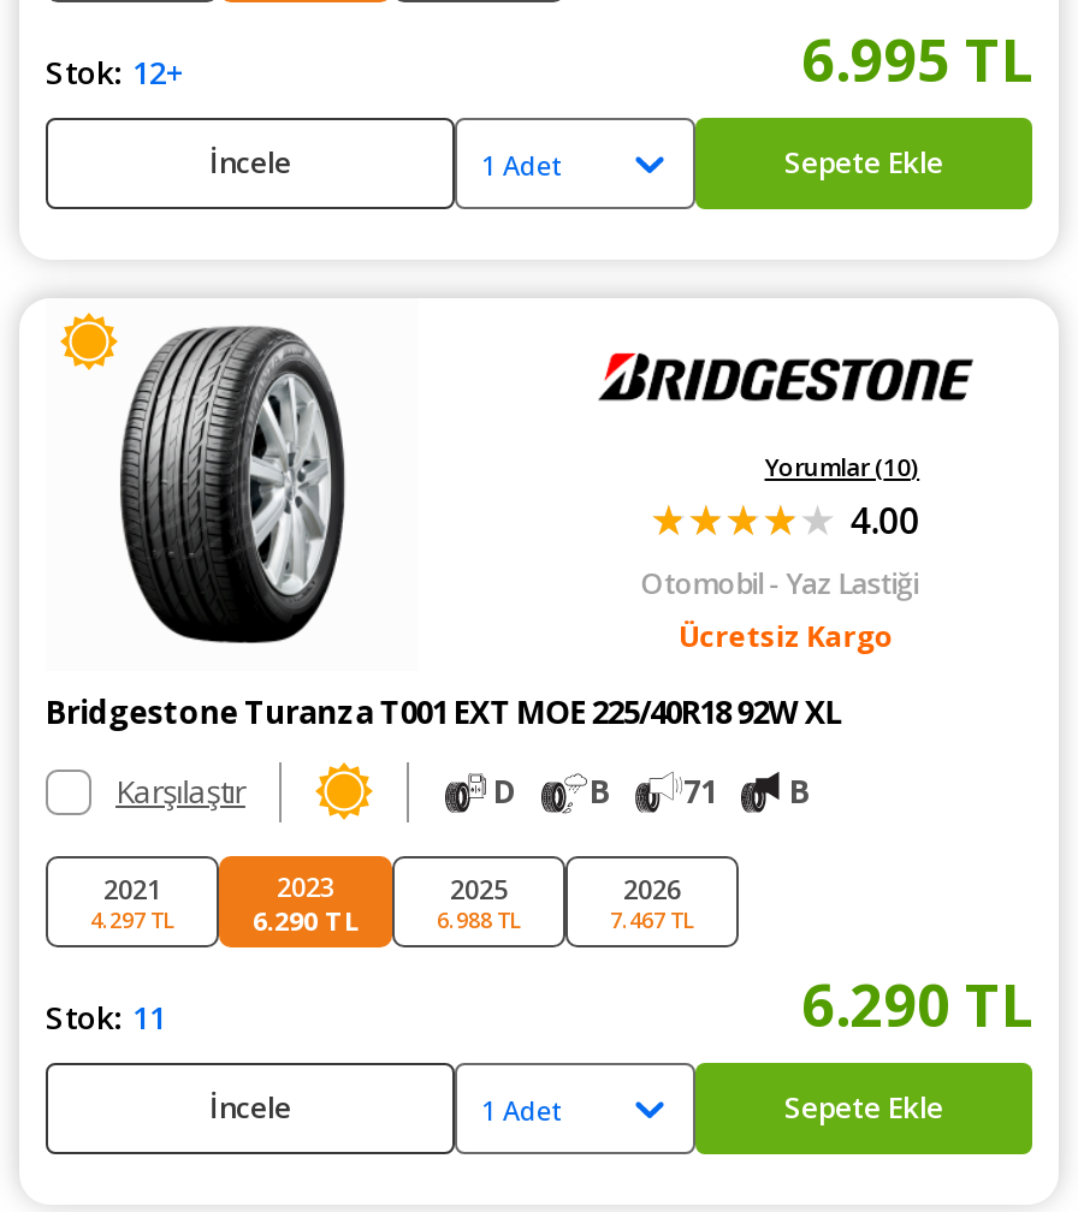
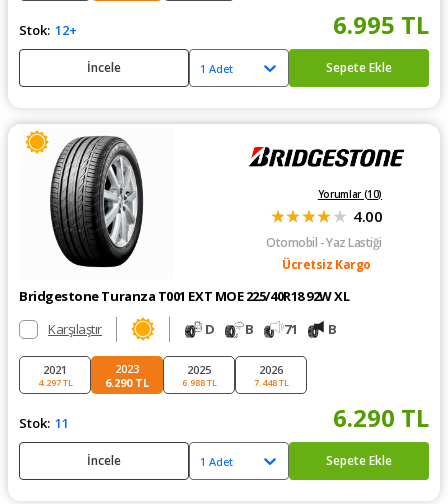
- 7.467 TL
+ 7.448 TL
